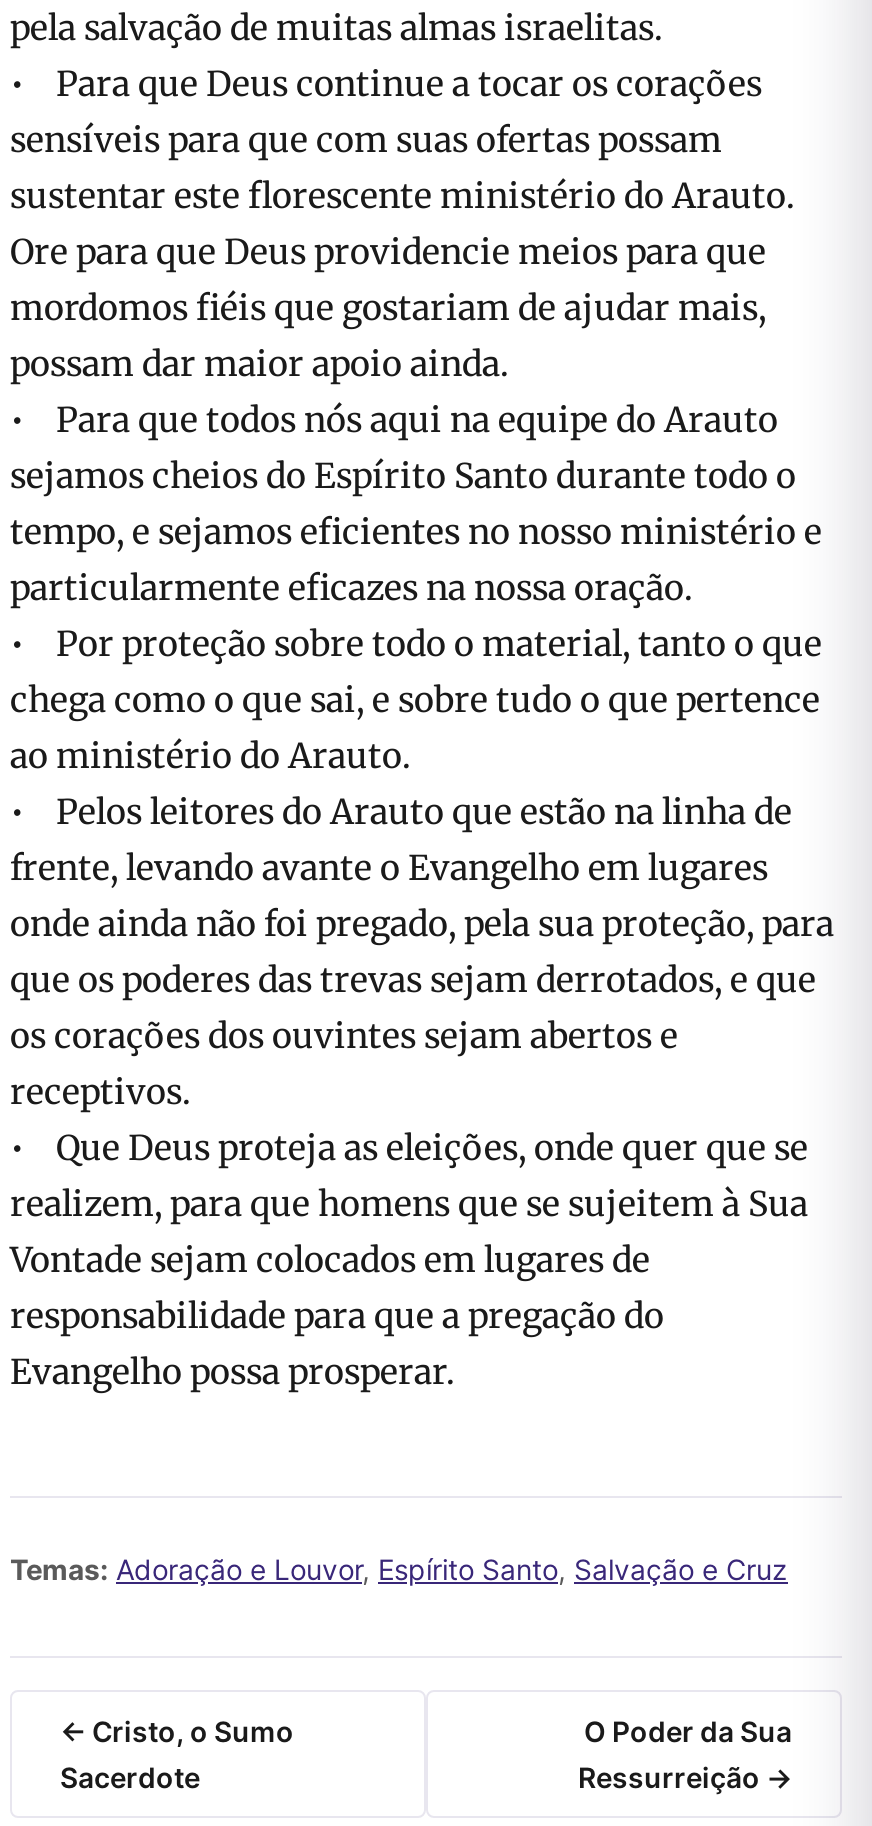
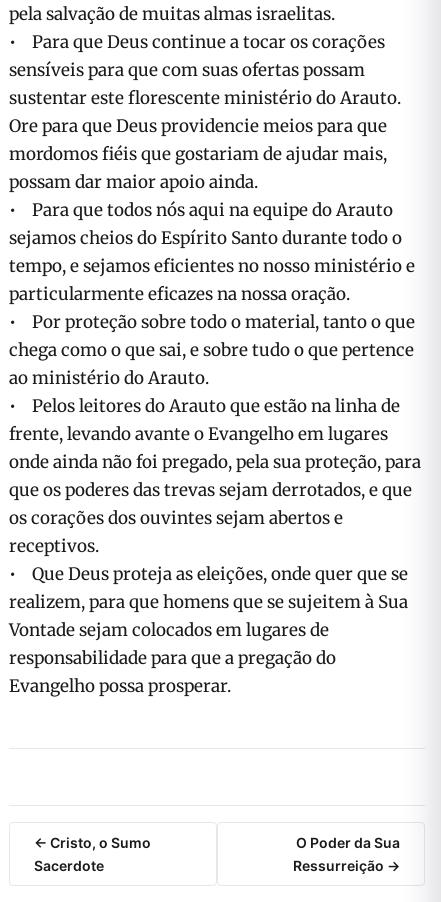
- Temas: Adoração e Louvor, Espírito Santo, Salvação e Cruz
